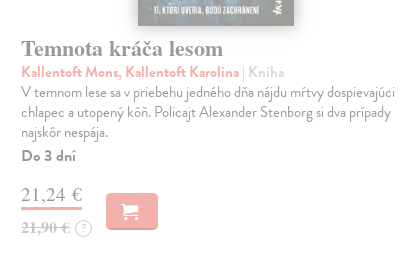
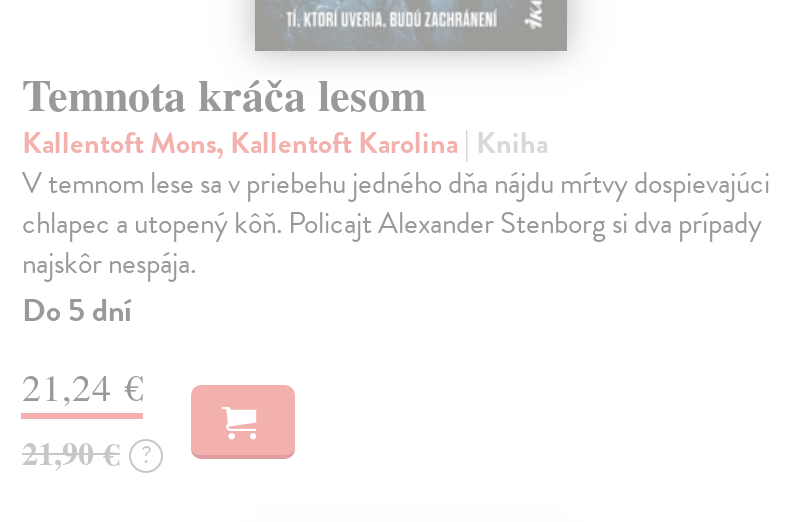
- Do 3 dní
+ Do 5 dní
